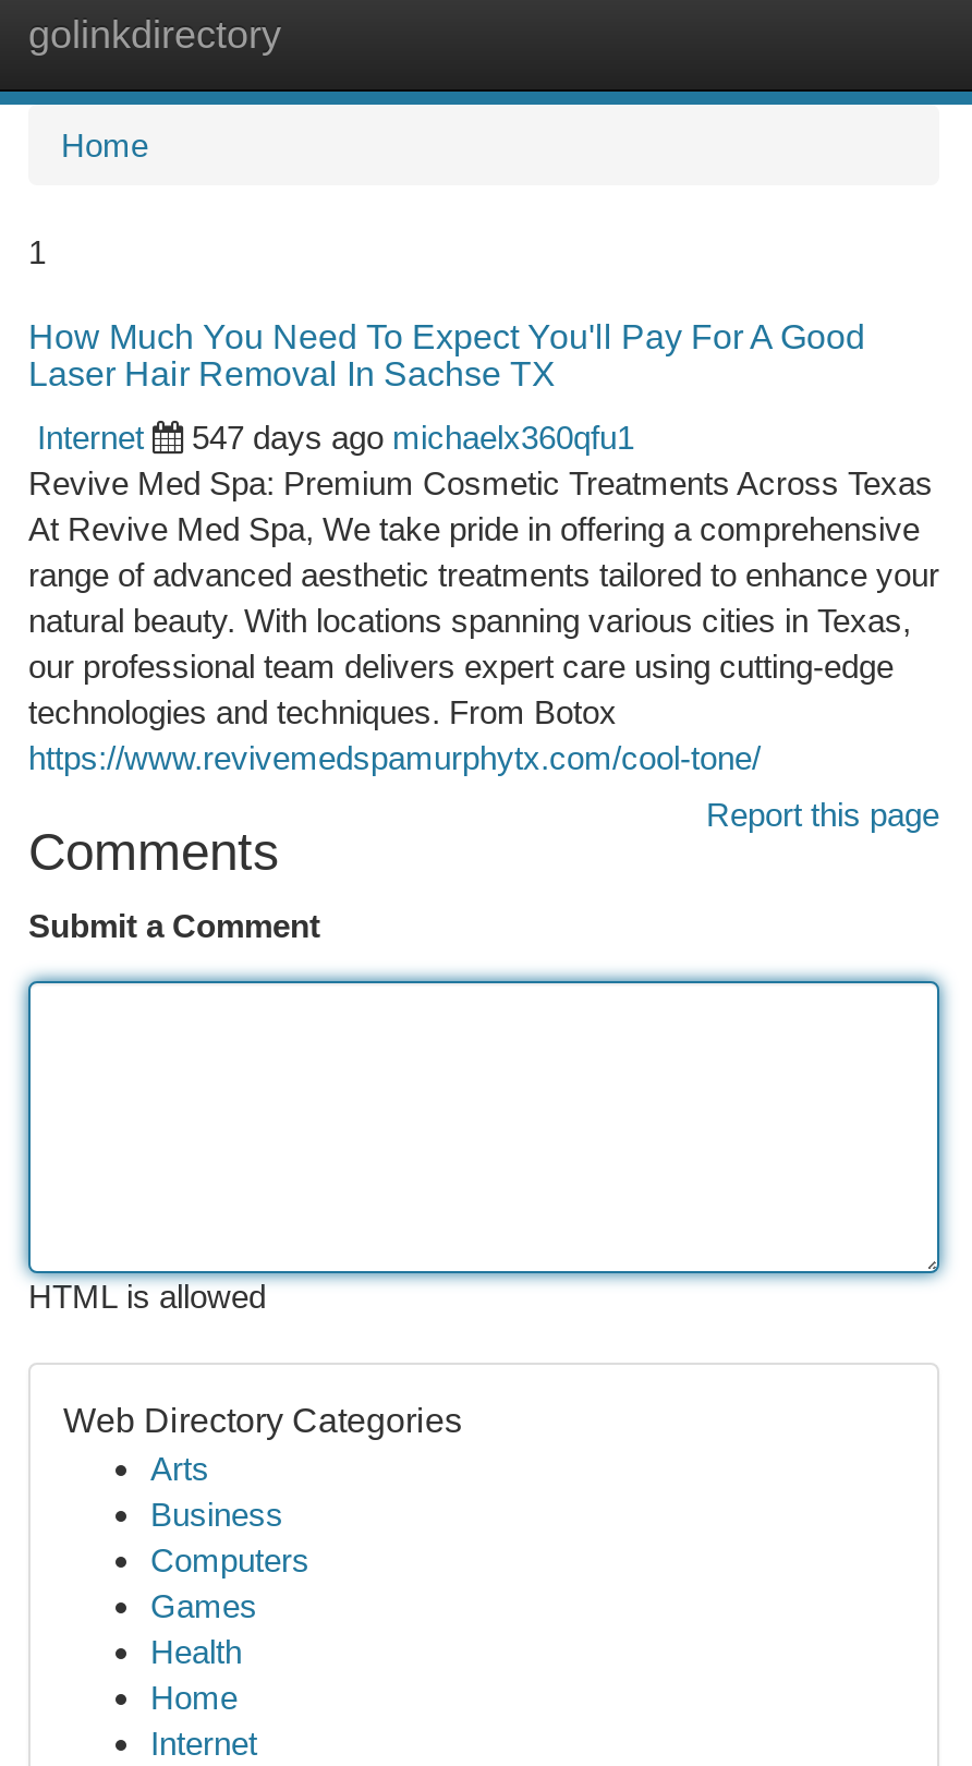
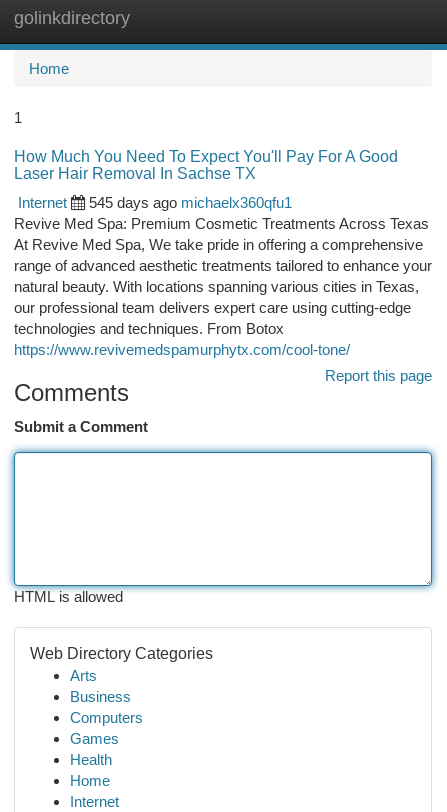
- 547 days ago michaelx360qfu1
+ 545 days ago michaelx360qfu1
